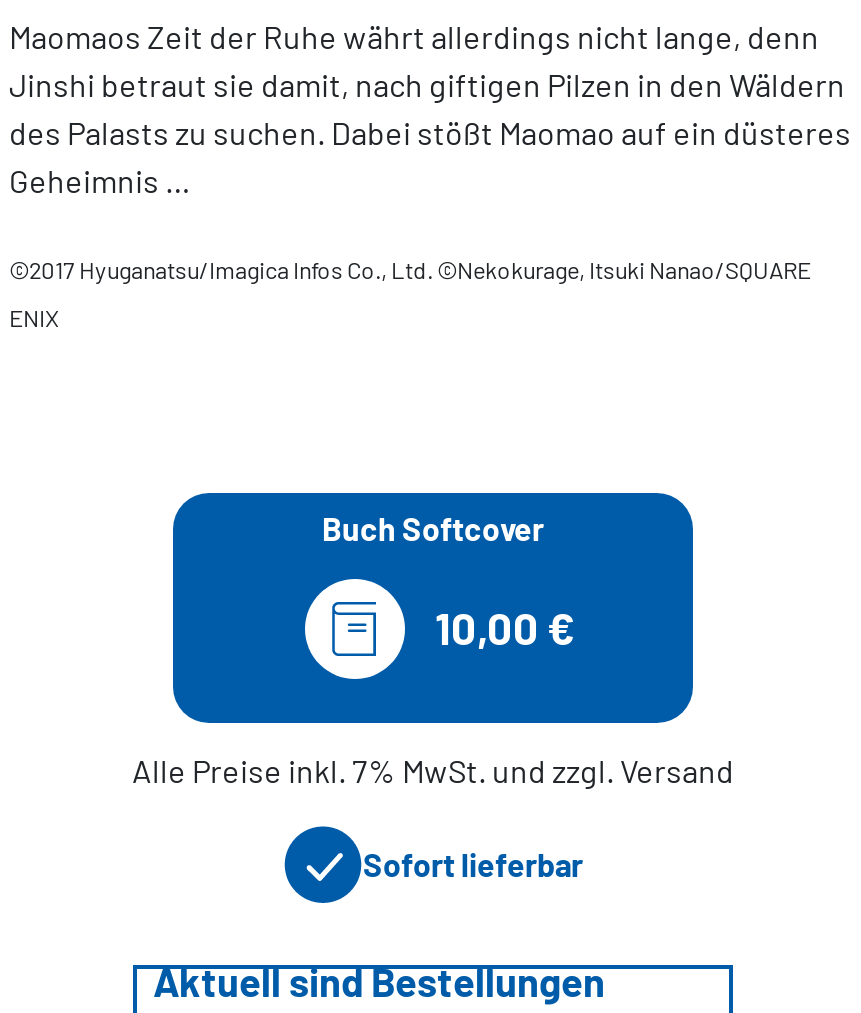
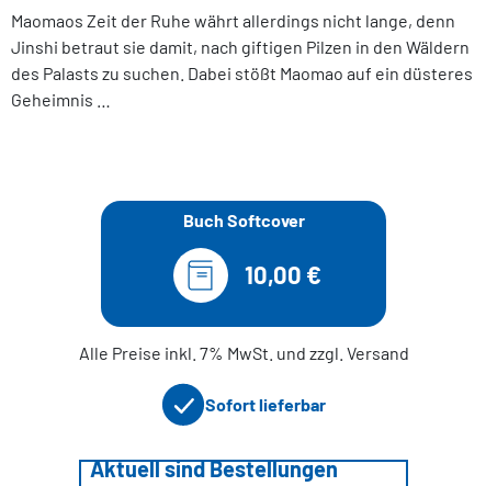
- ©2017 Hyuganatsu/Imagica Infos Co., Ltd. ©Nekokurage, Itsuki Nanao/SQUARE
- ENIX
